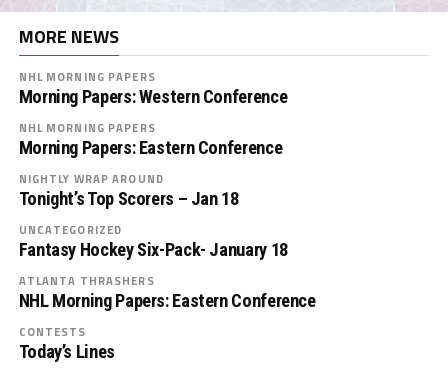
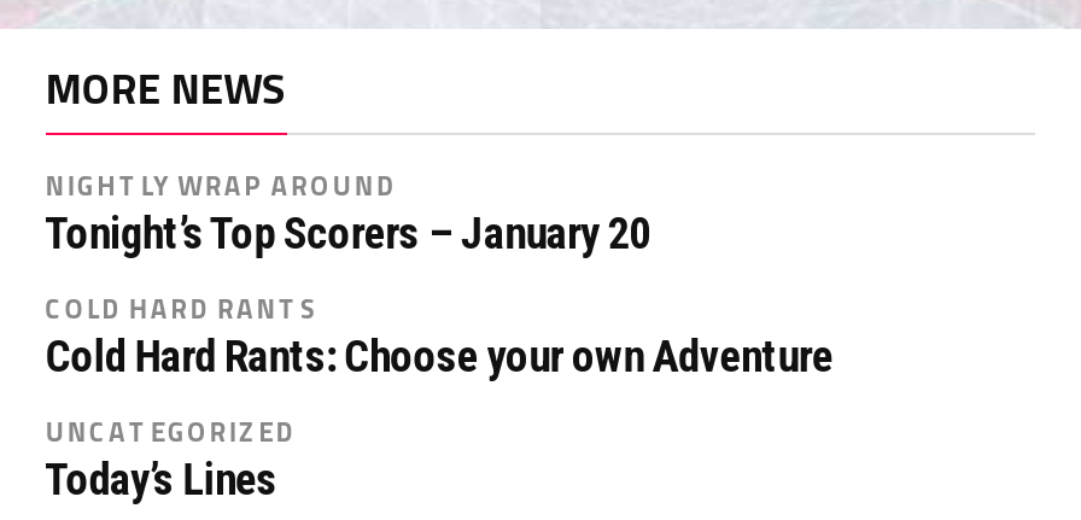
- NHL MORNING PAPERS
- Morning Papers: Western Conference
- NHL MORNING PAPERS
- Morning Papers: Eastern Conference

- Tonight’s Top Scorers – Jan 18
+ Tonight’s Top Scorers – January 20
+ COLD HARD RANTS
+ Cold Hard Rants: Choose your own Adventure

- Fantasy Hockey Six-Pack- January 18
- ATLANTA THRASHERS
- NHL Morning Papers: Eastern Conference
- CONTESTS
